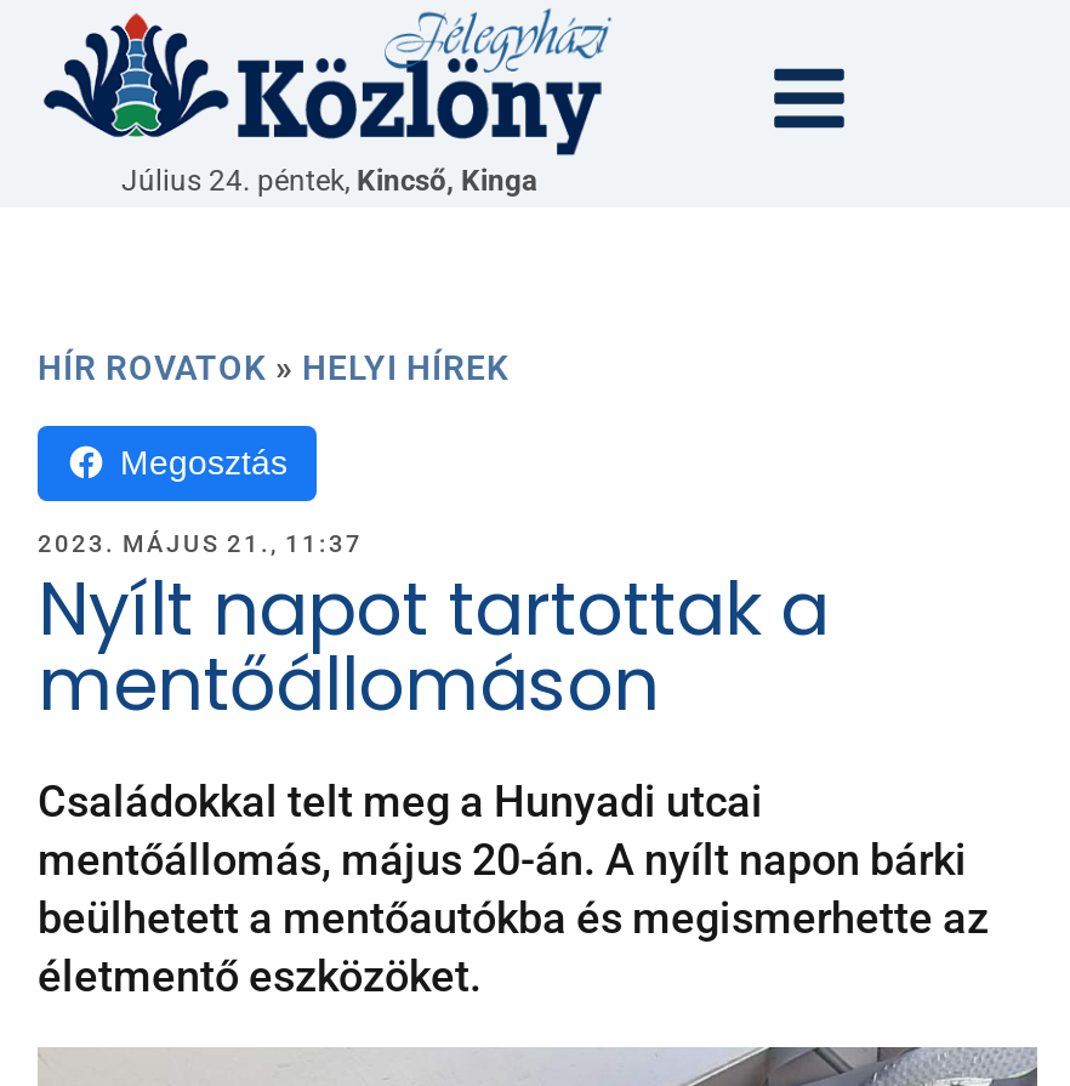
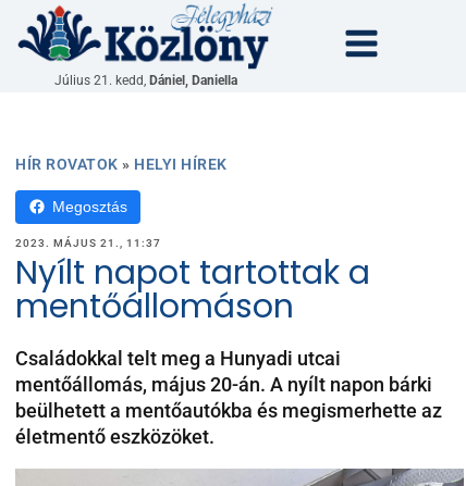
- Július 24. péntek, Kincső, Kinga
+ Július 21. kedd, Dániel, Daniella
